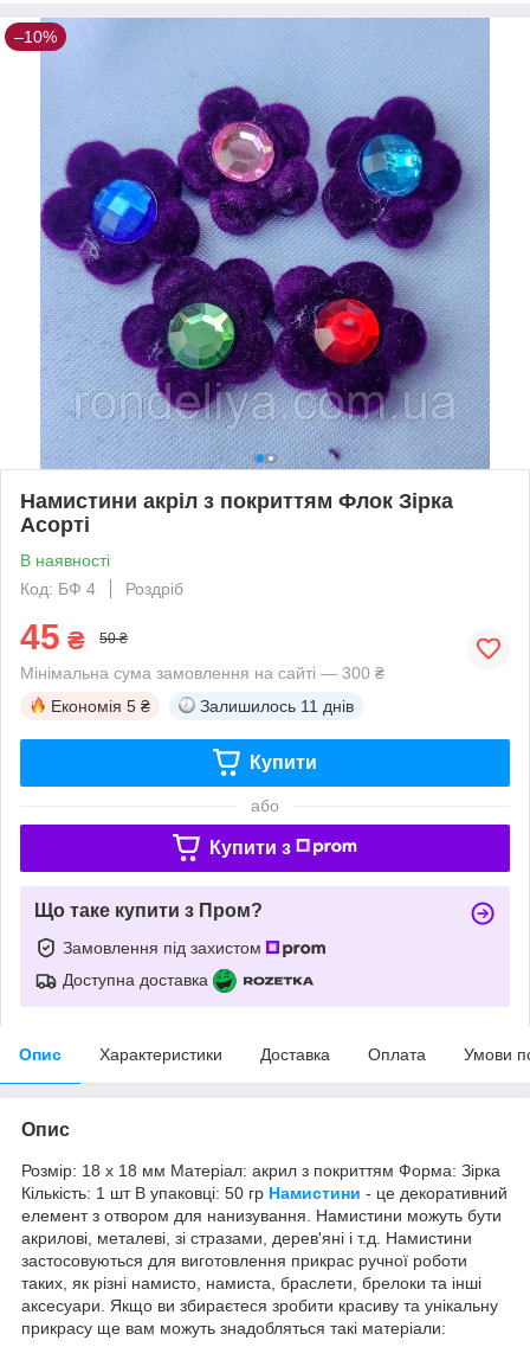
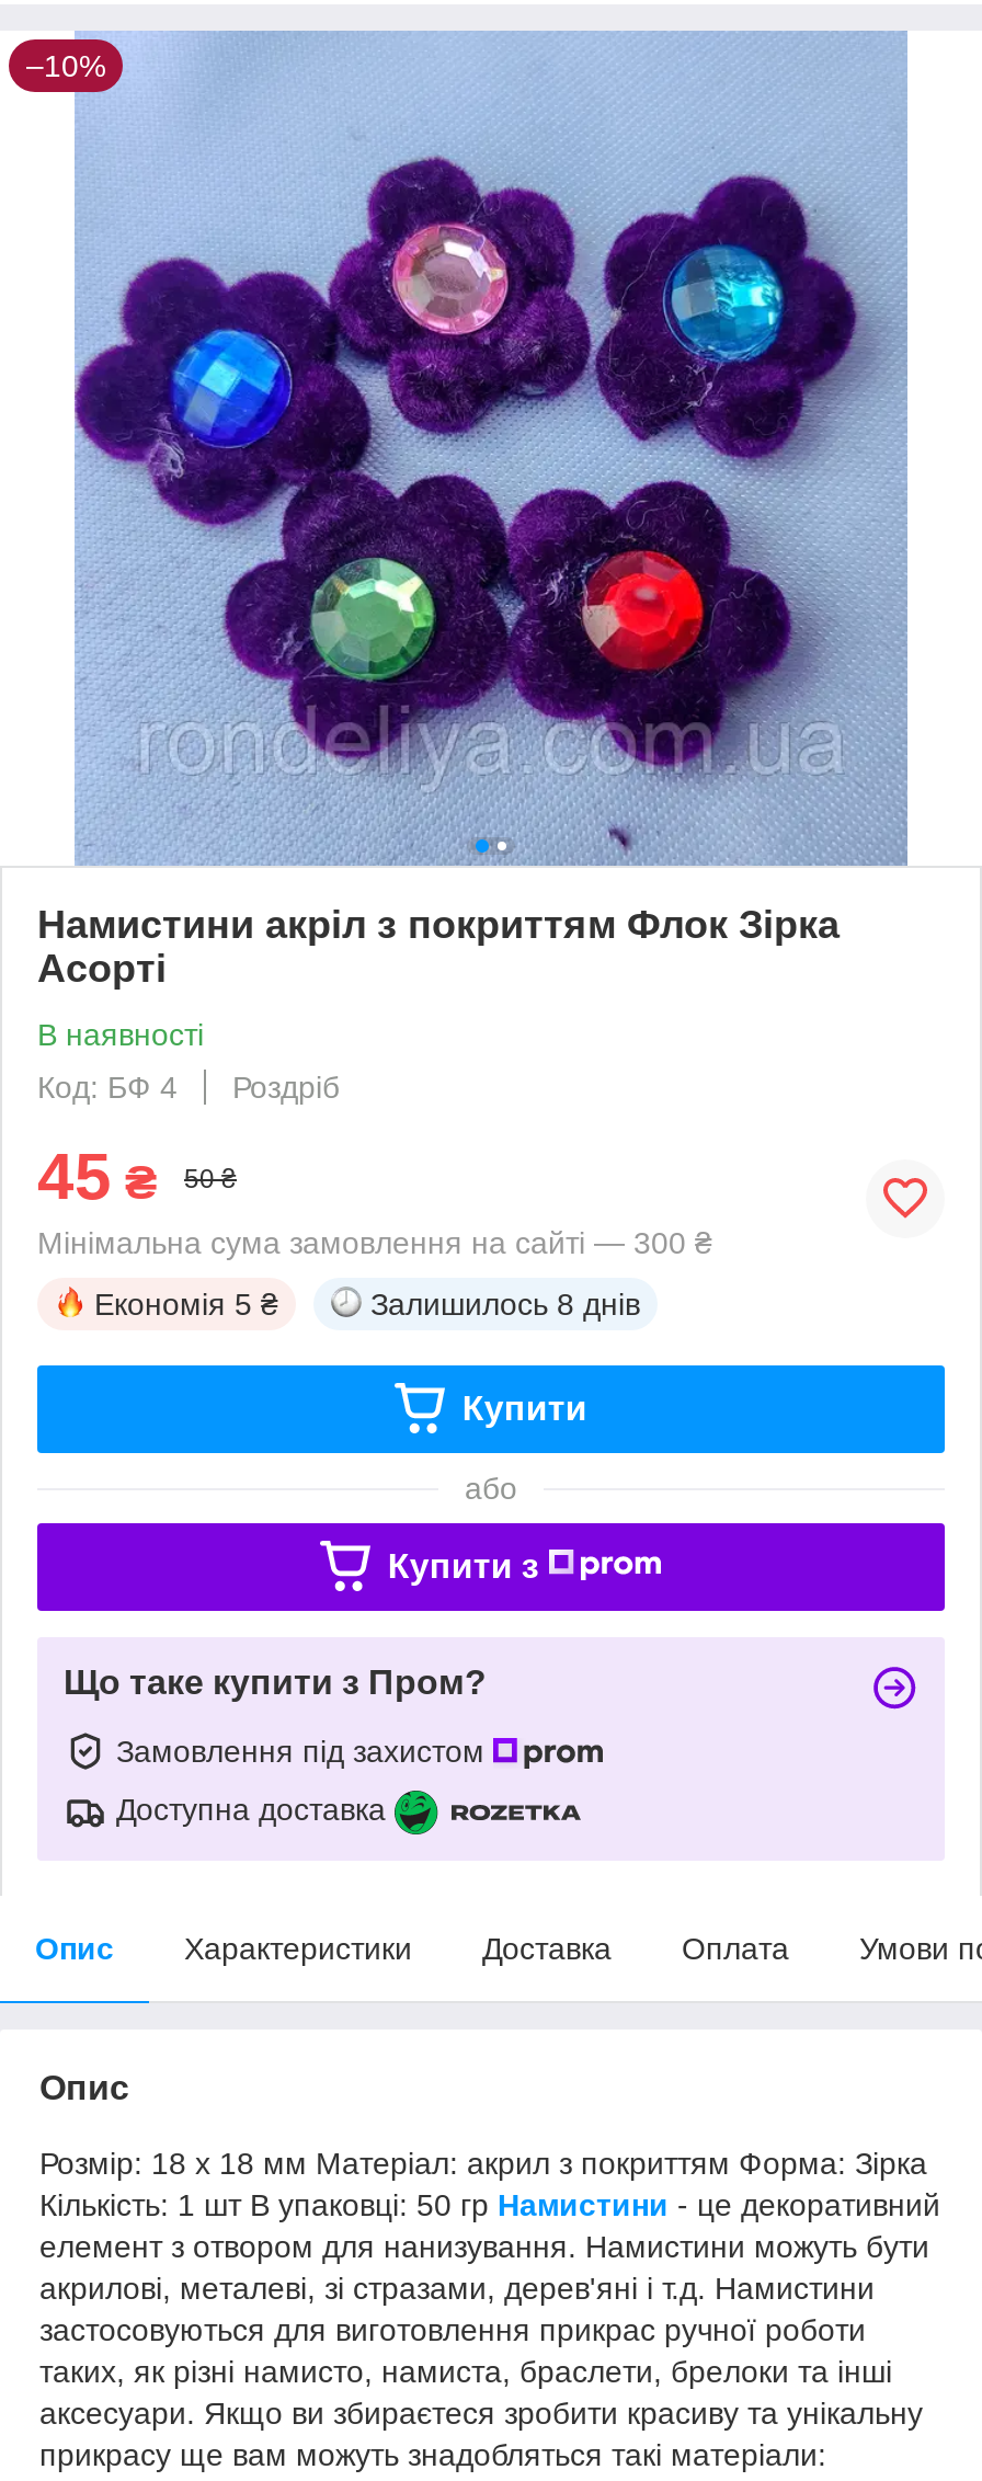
- Залишилось 11 днів
+ Залишилось 8 днів
